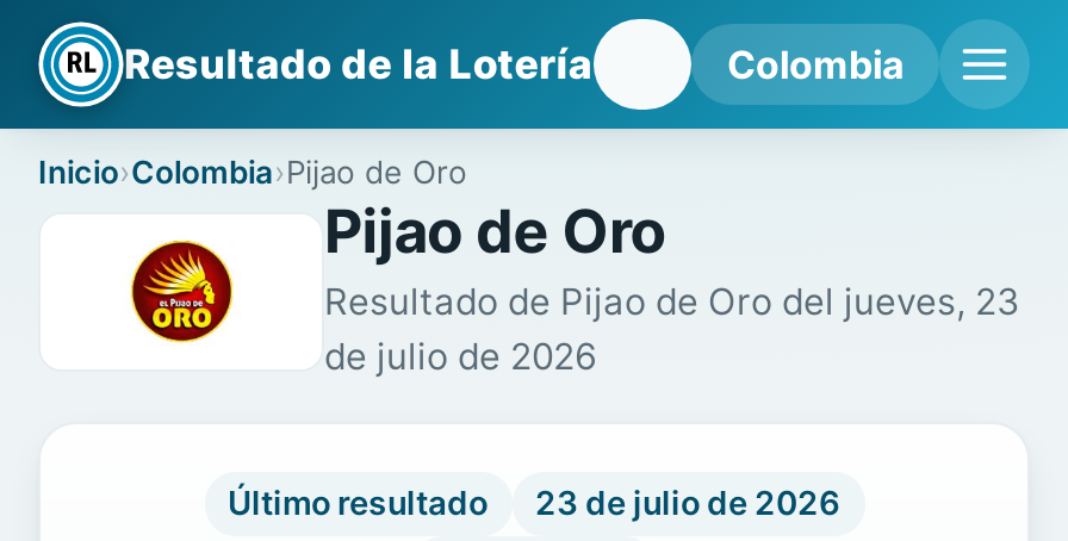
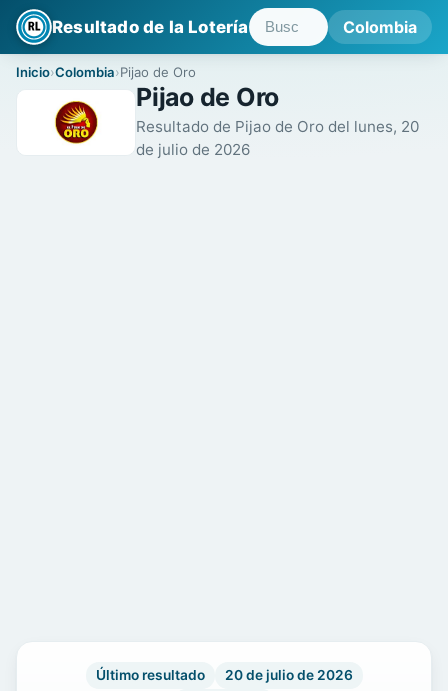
- [image]
+ [image]

- Resultado de Pijao de Oro del jueves, 23
+ Resultado de Pijao de Oro del lunes, 20

- Último resultado 23 de julio de 2026
+ Último resultado 20 de julio de 2026
